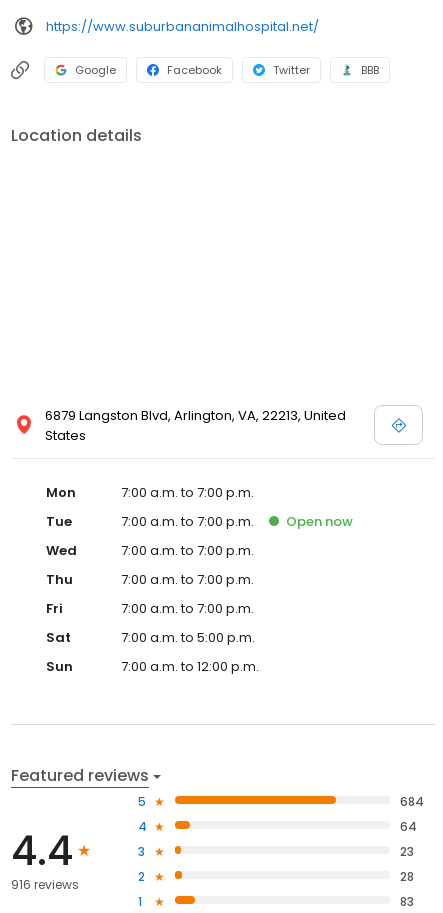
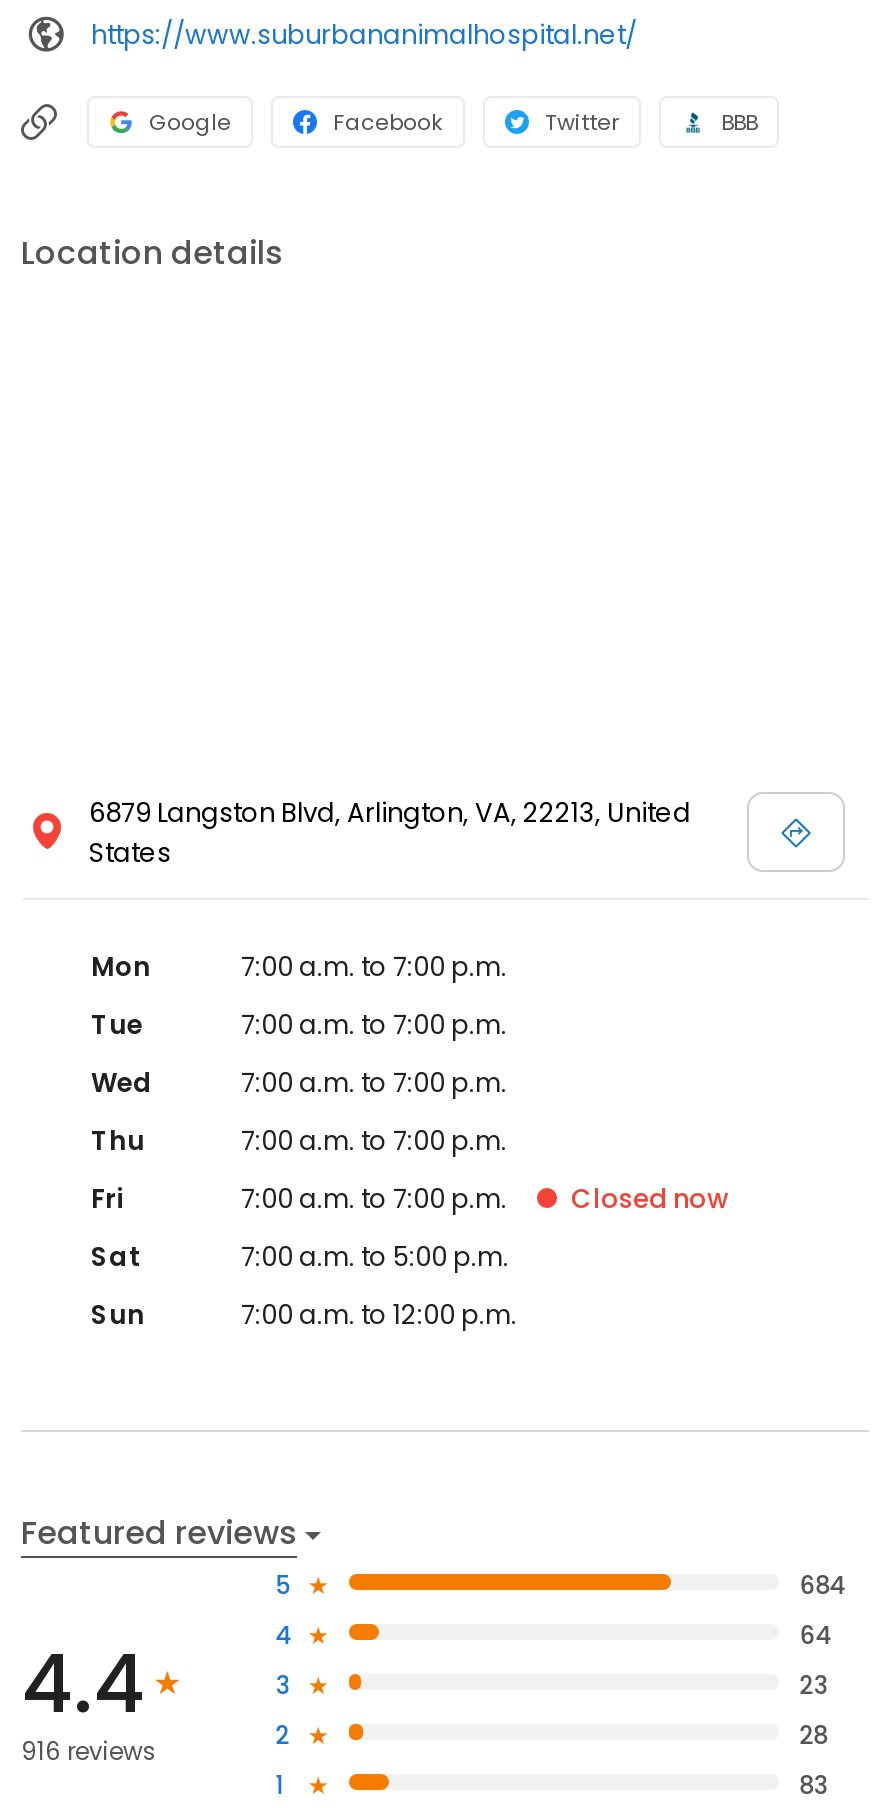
- Open now

+ Closed now
